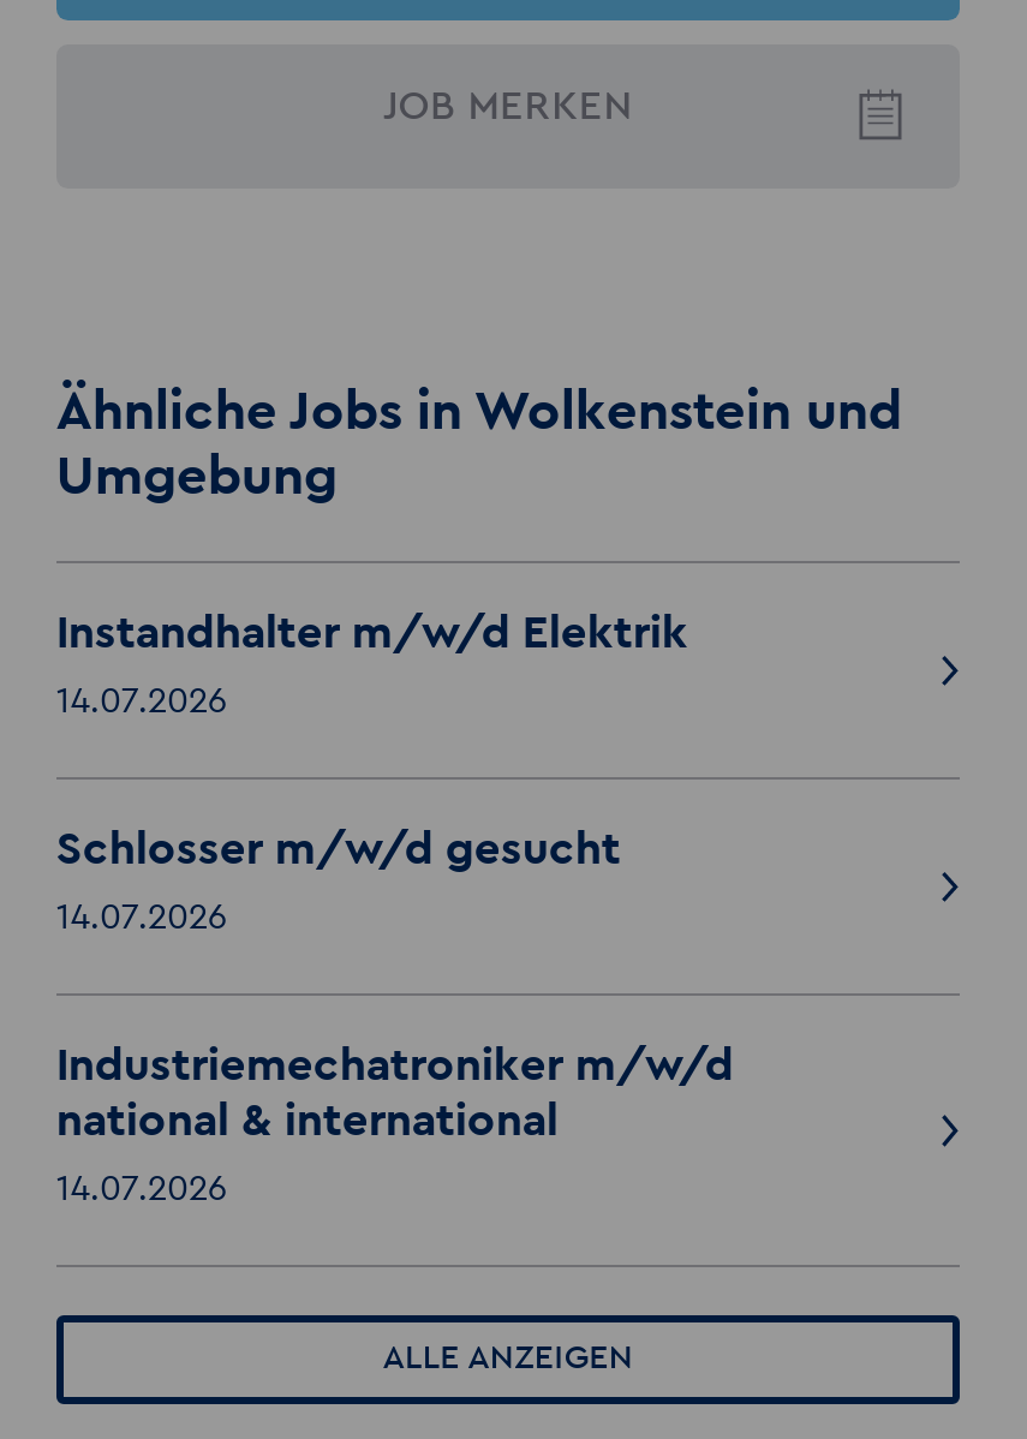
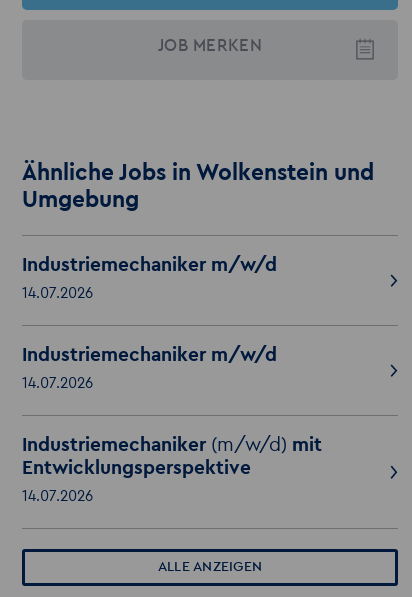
- Instandhalter m/w/d Elektrik
+ Industriemechaniker m/w/d

- Schlosser m/w/d gesucht
+ Industriemechaniker m/w/d

- Industriemechatroniker m/w/d
- national & international
+ Industriemechaniker (m/w/d) mit
+ Entwicklungsperspektive
